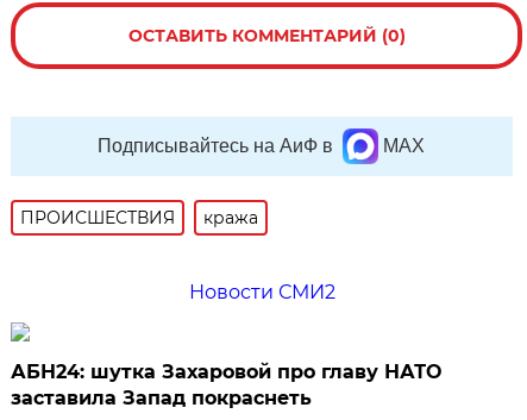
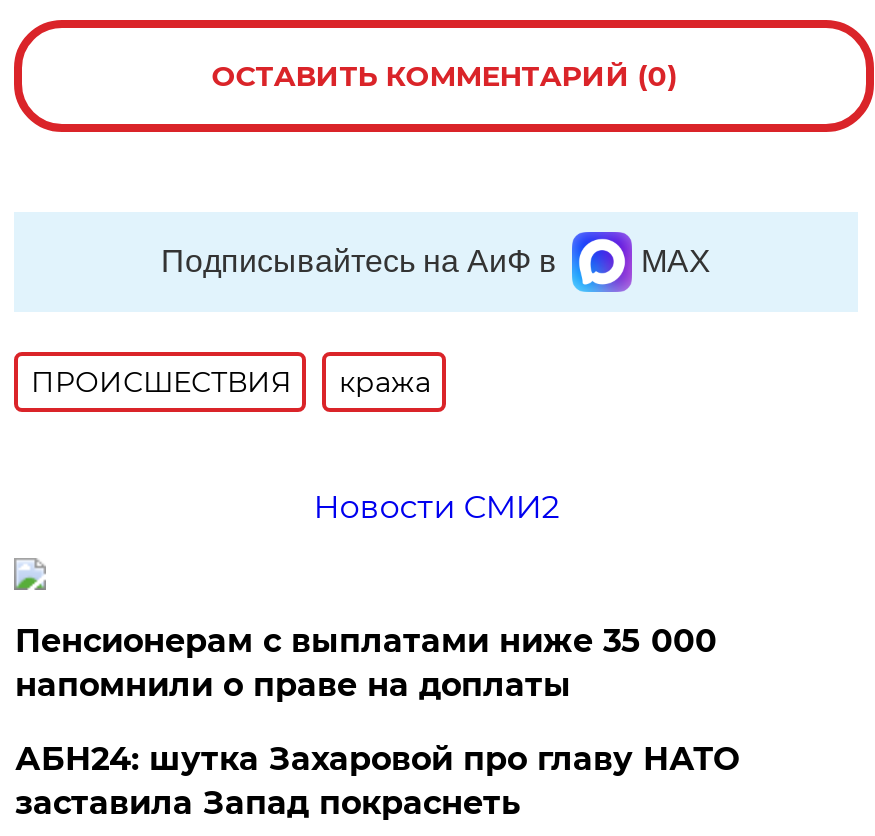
+ Пенсионерам с выплатами ниже 35 000
+ напомнили о праве на доплаты
